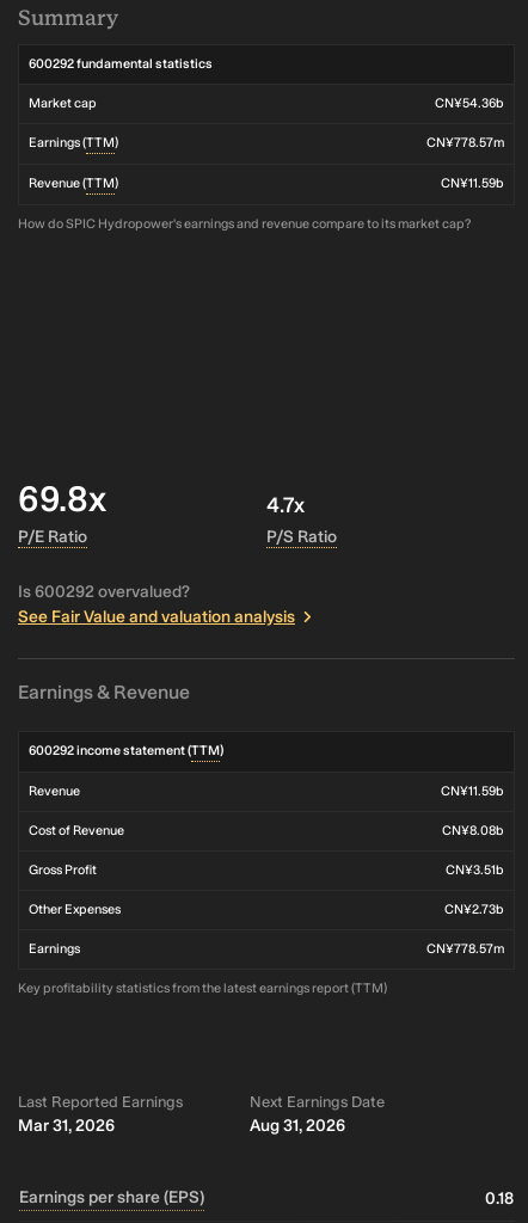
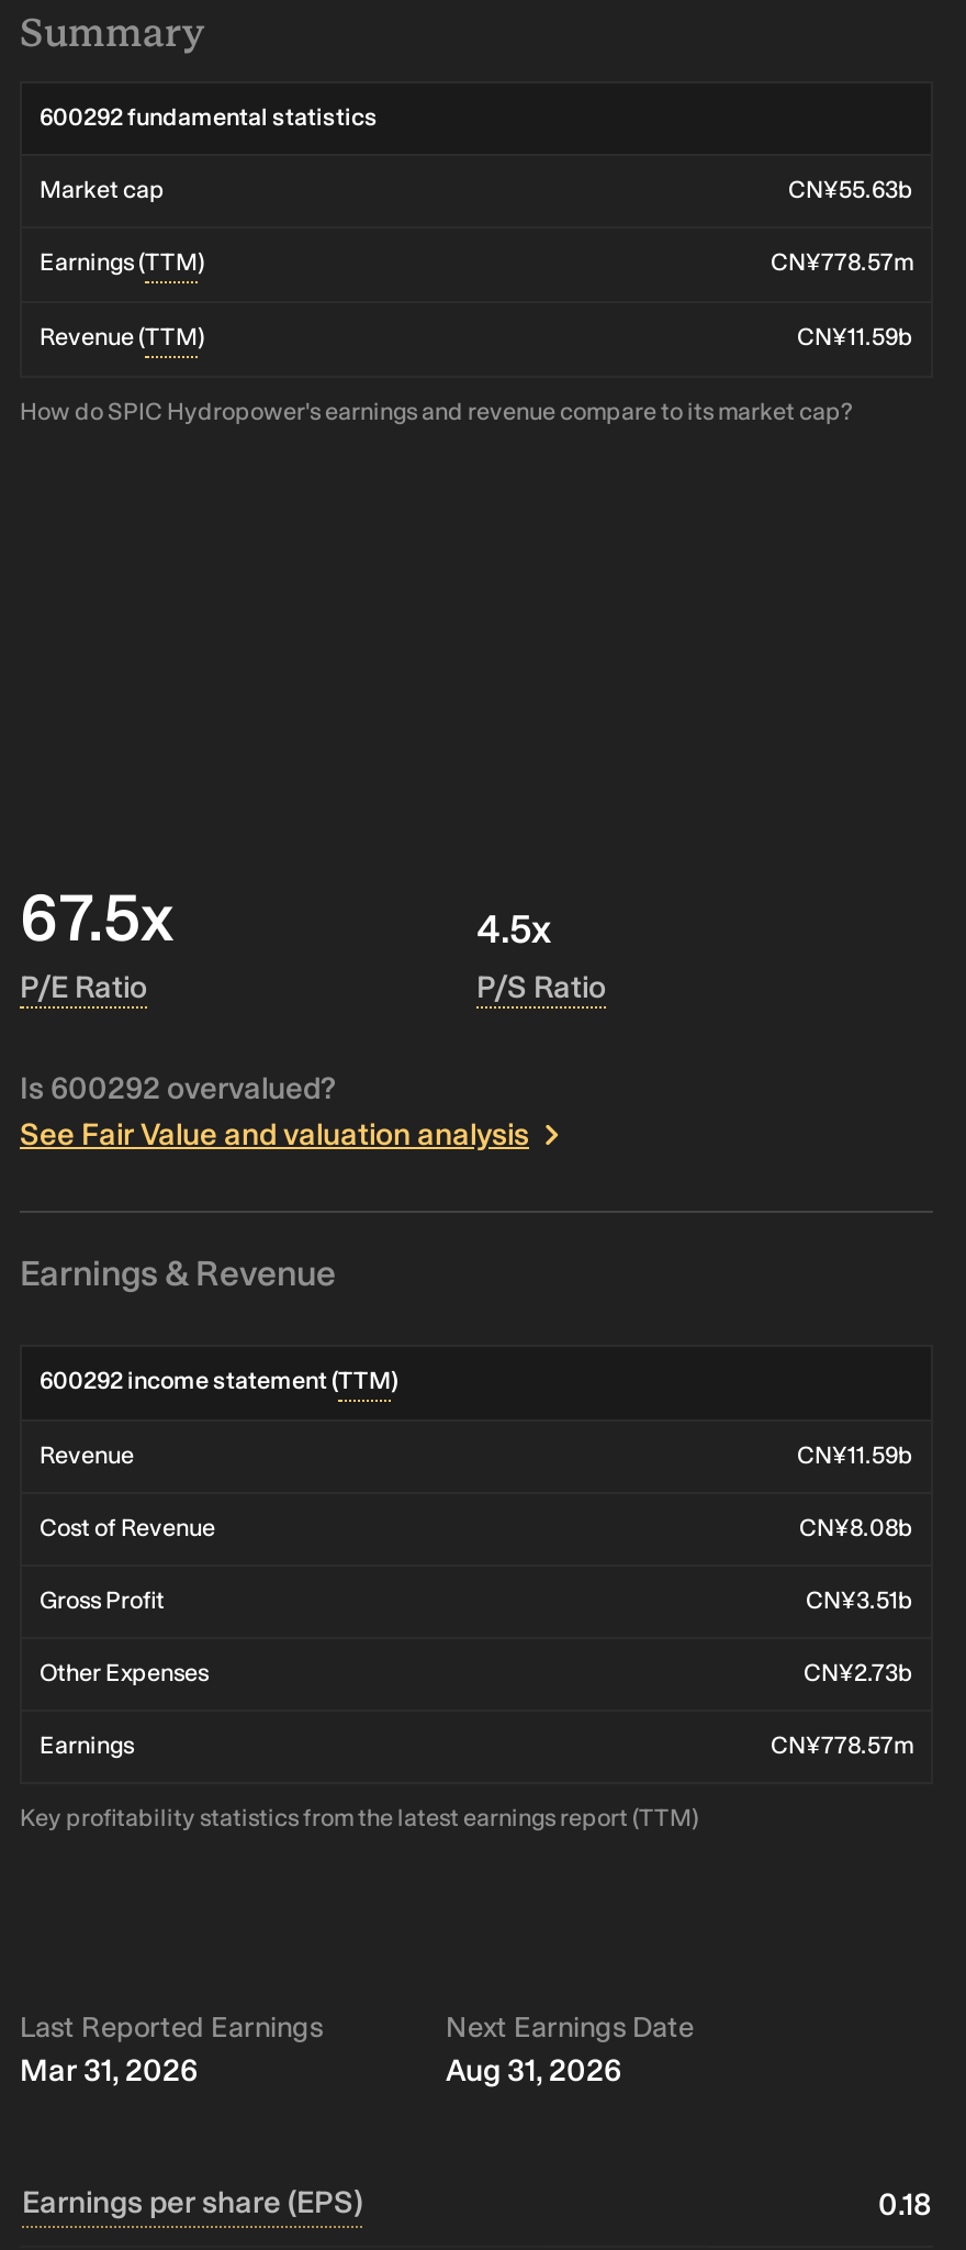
- CN¥54.36b
+ CN¥55.63b

- 69.8x
+ 67.5x

- 4.7x
+ 4.5x
